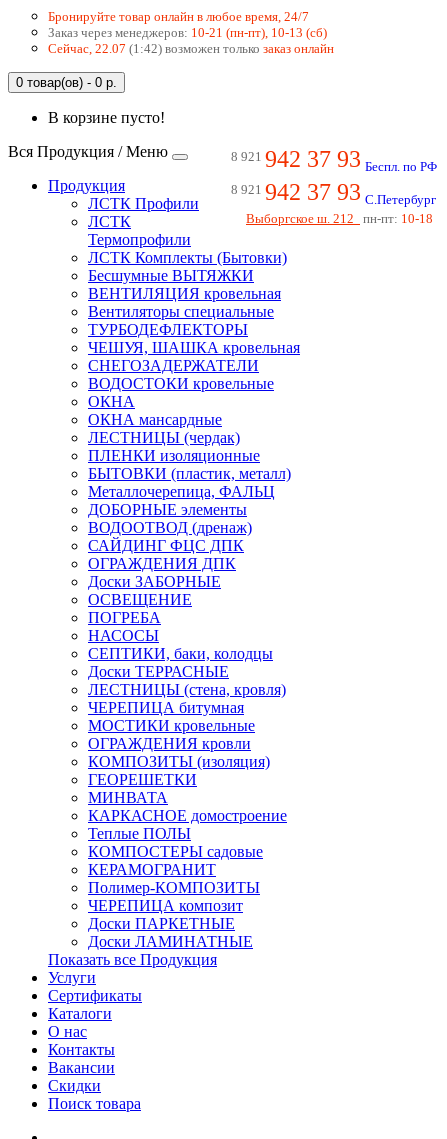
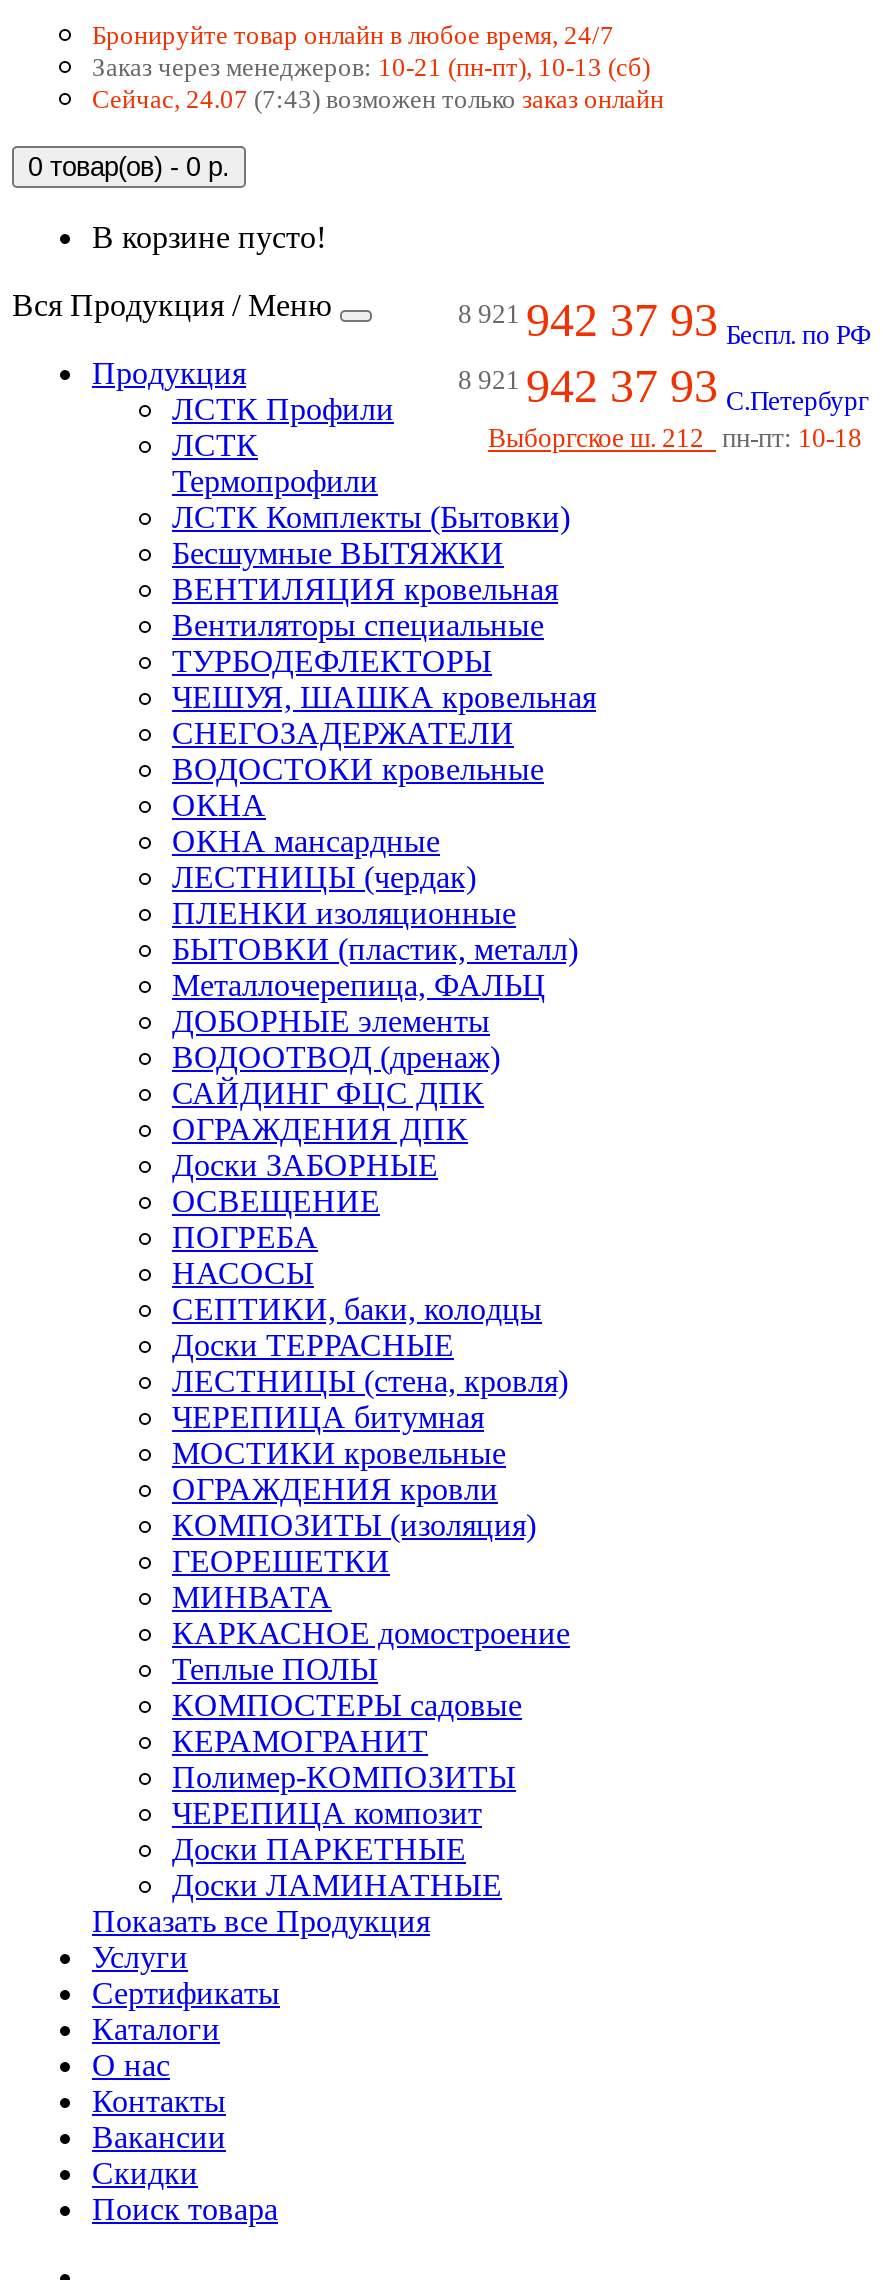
- Сейчас, 22.07 (1:42) возможен только заказ онлайн
+ Сейчас, 24.07 (7:43) возможен только заказ онлайн
